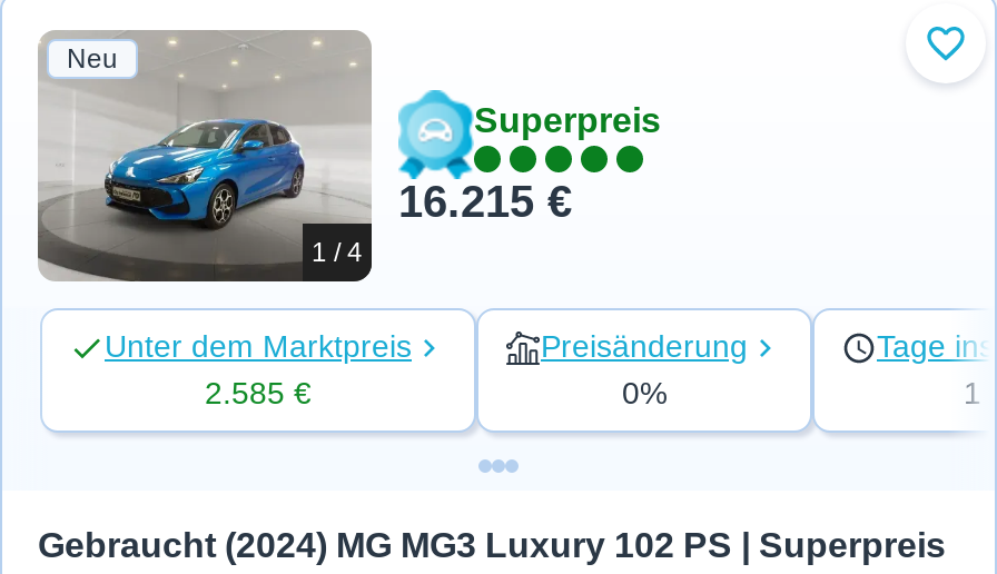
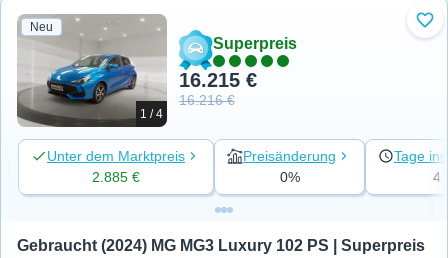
+ 16.216 €

- 2.585 €
+ 2.885 €

- 1
+ 4
